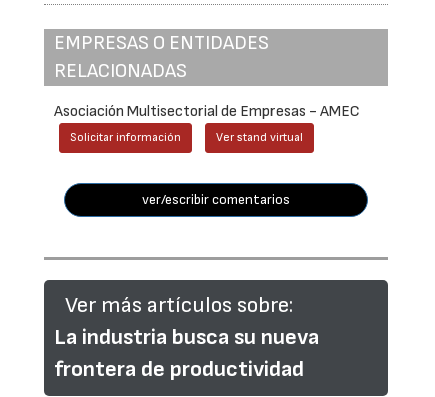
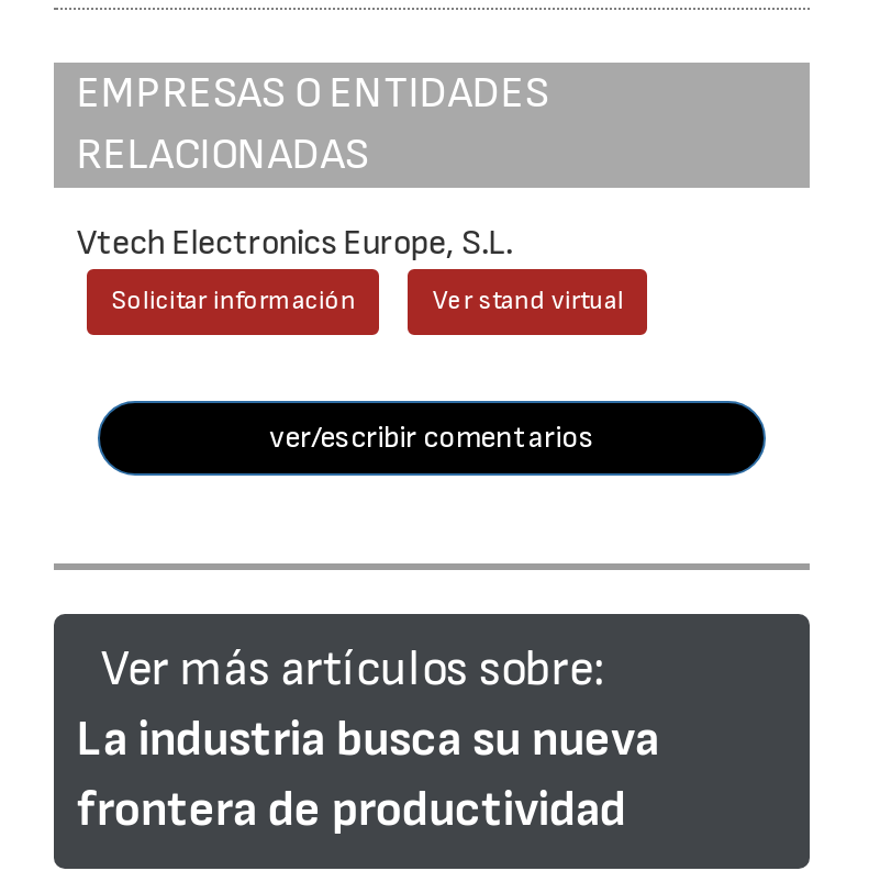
- Asociación Multisectorial de Empresas - AMEC
+ Vtech Electronics Europe, S.L.
